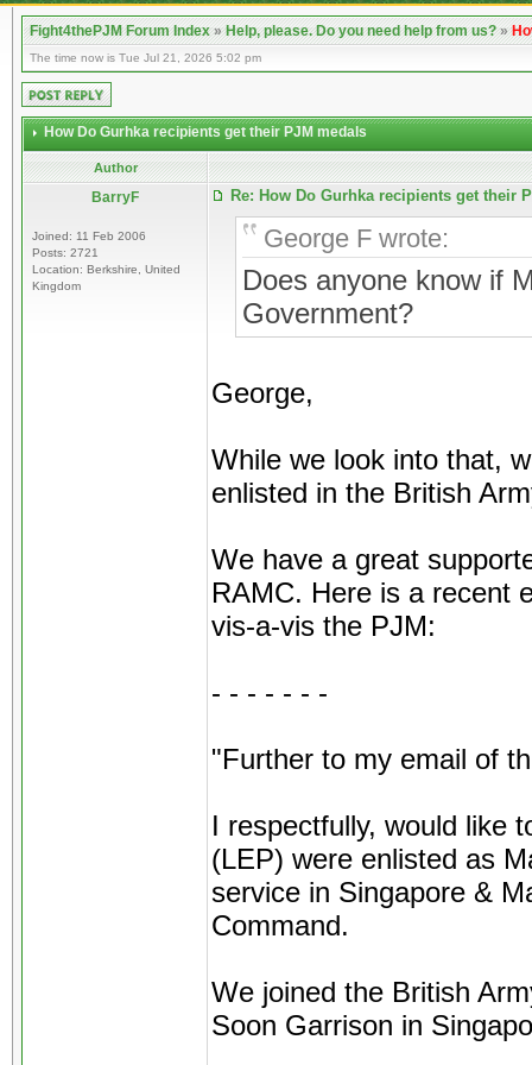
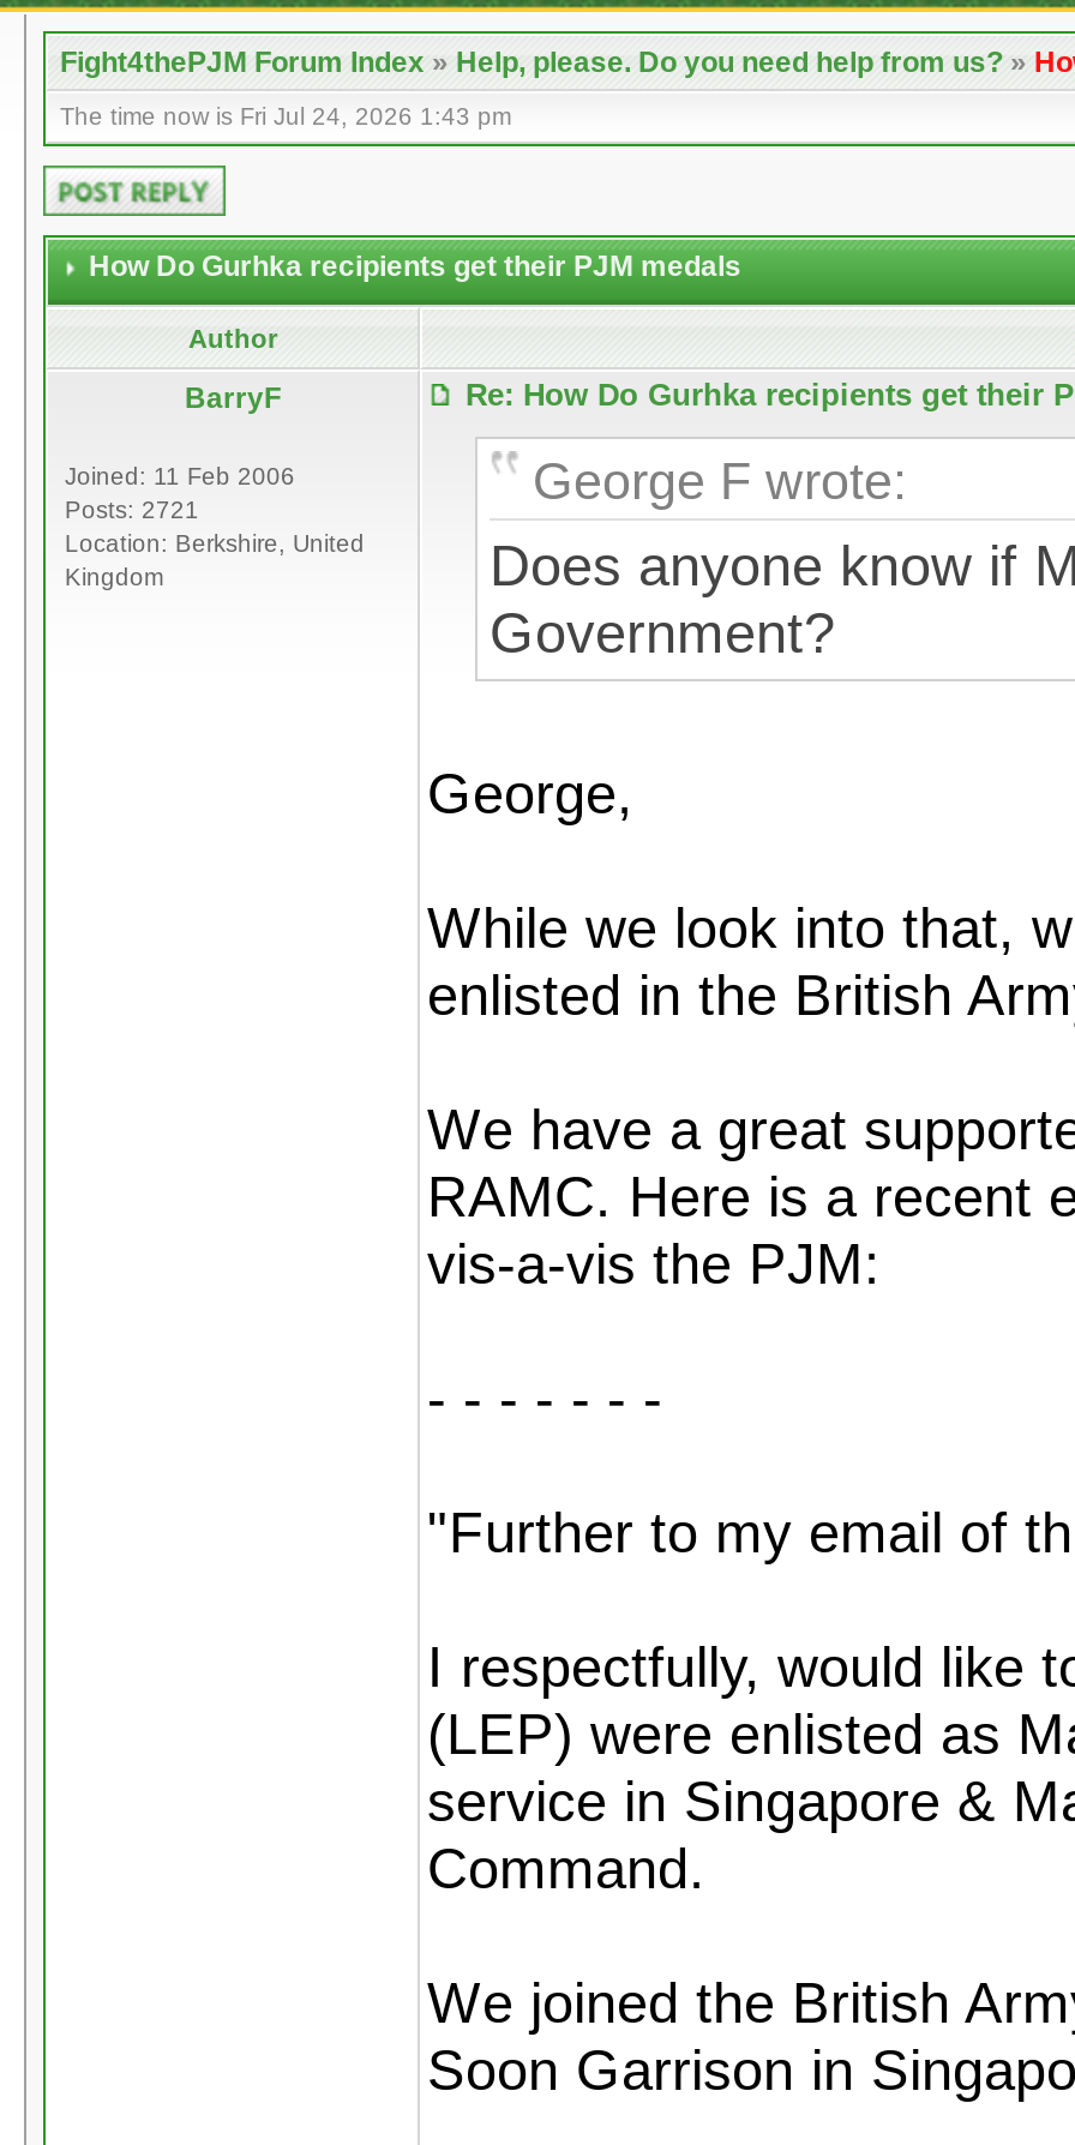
- The time now is Tue Jul 21, 2026 5:02 pm
+ The time now is Fri Jul 24, 2026 1:43 pm
